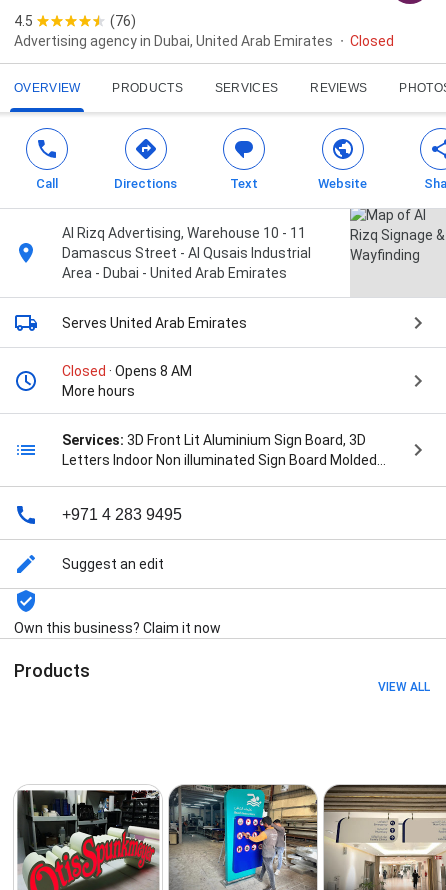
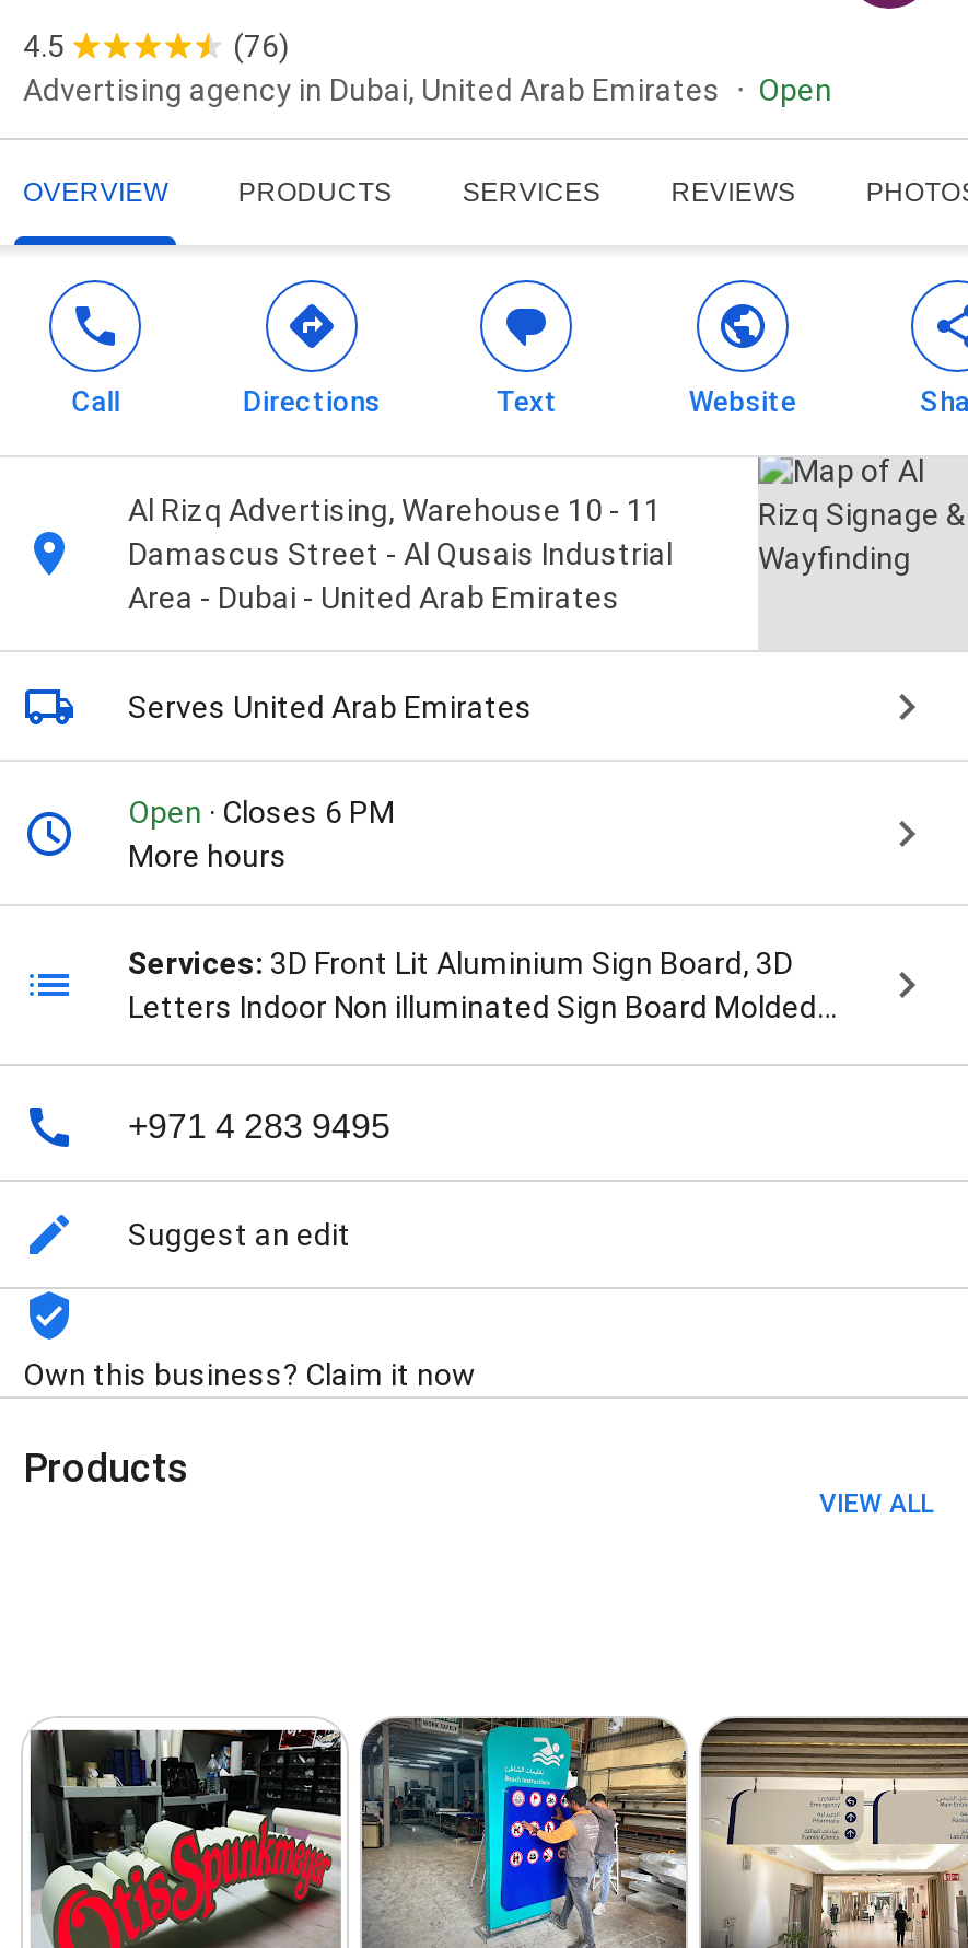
- Closed
+ Open

- Closed · Opens 8 AM
+ Open · Closes 6 PM
